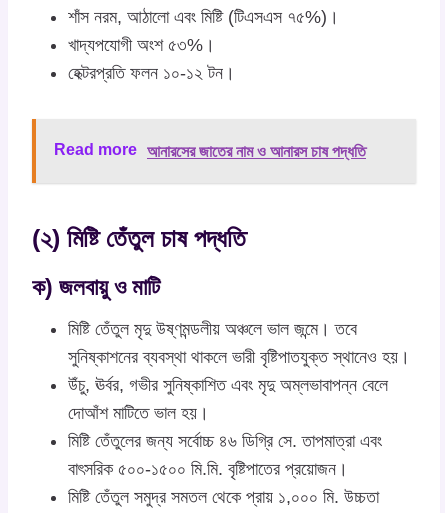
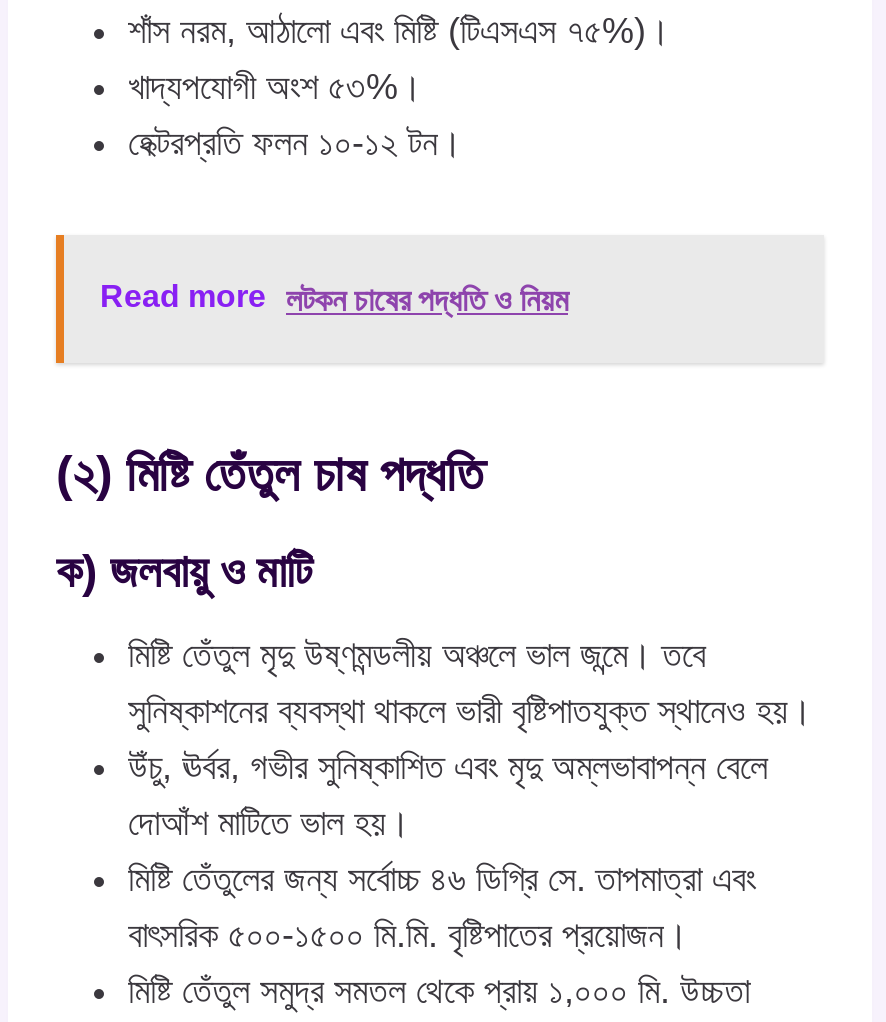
- Read more আনারসের জাতের নাম ও আনারস চাষ পদ্ধতি
+ Read more লটকন চাষের পদ্ধতি ও নিয়ম
